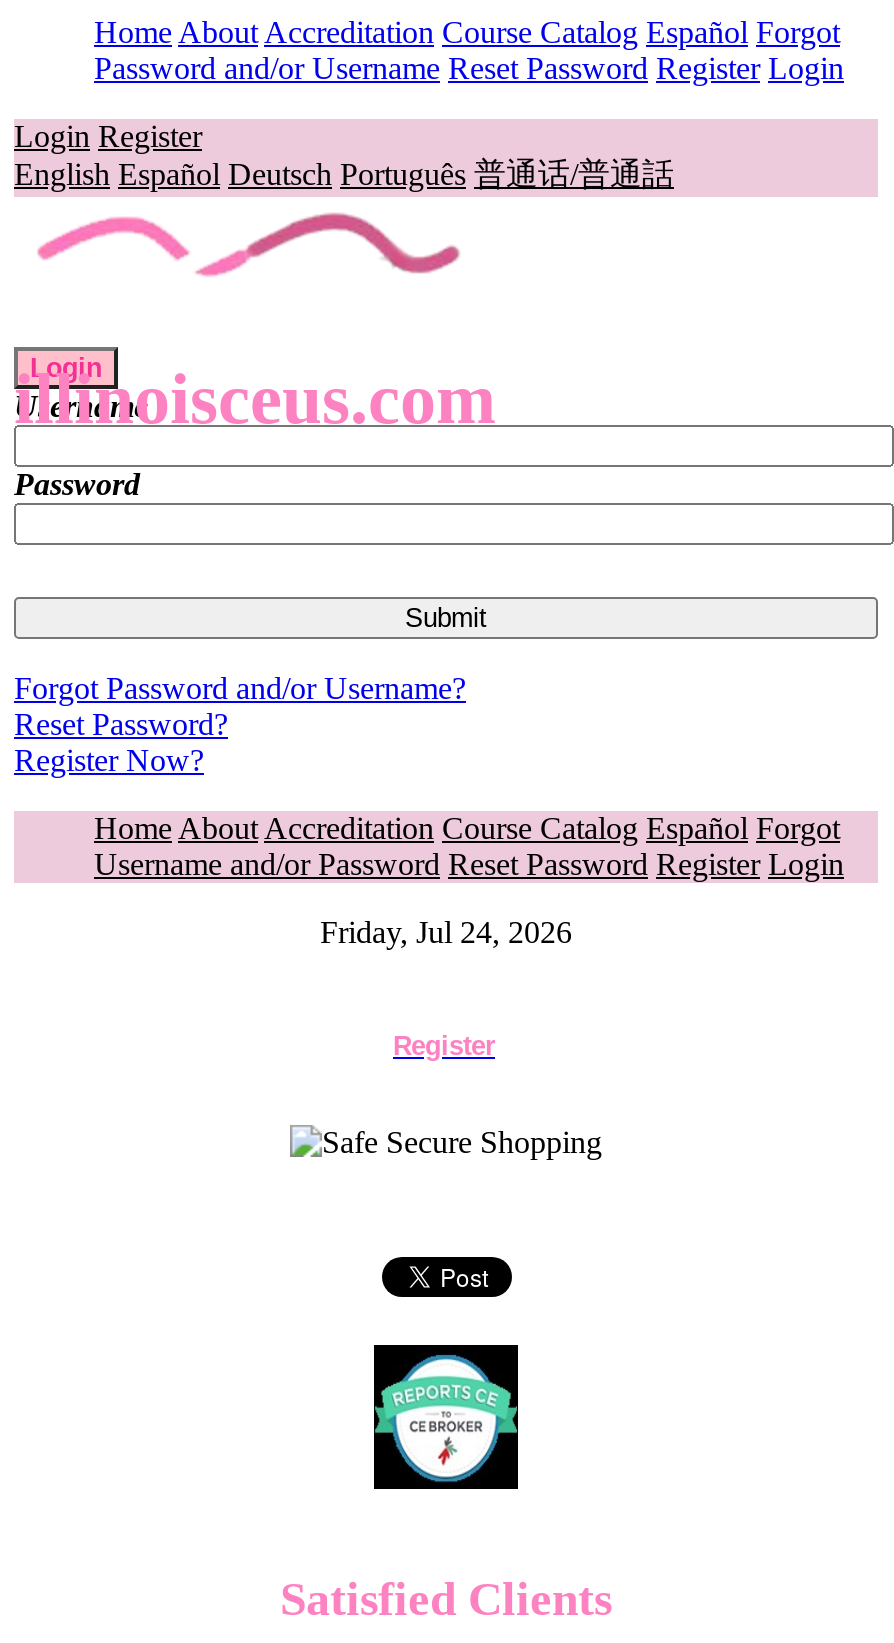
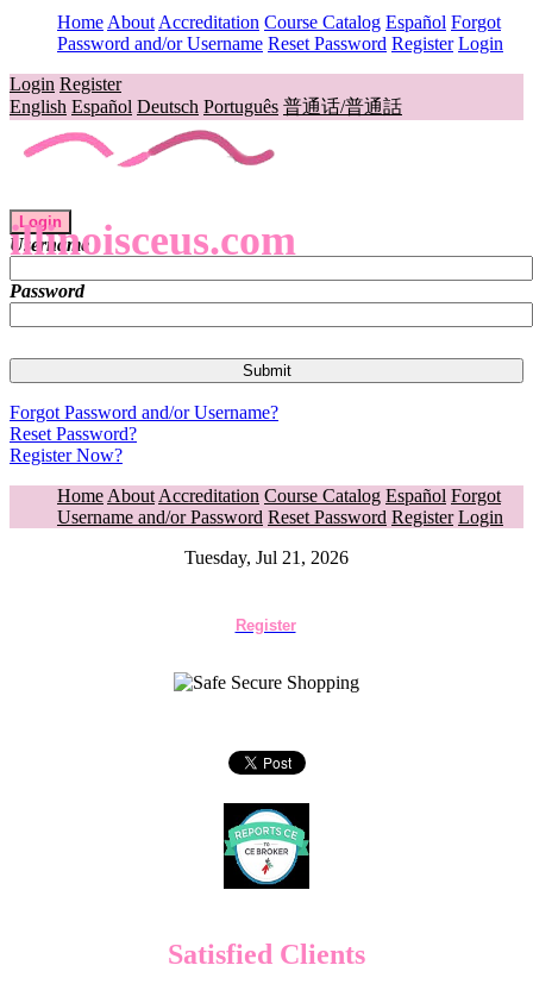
- Friday, Jul 24, 2026
+ Tuesday, Jul 21, 2026
